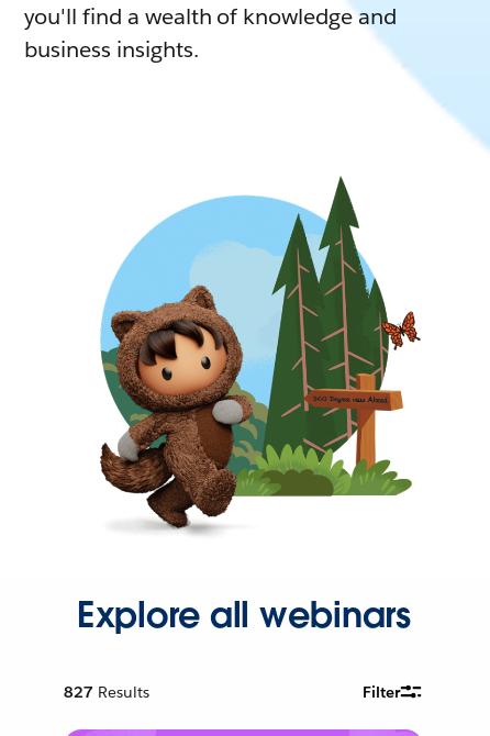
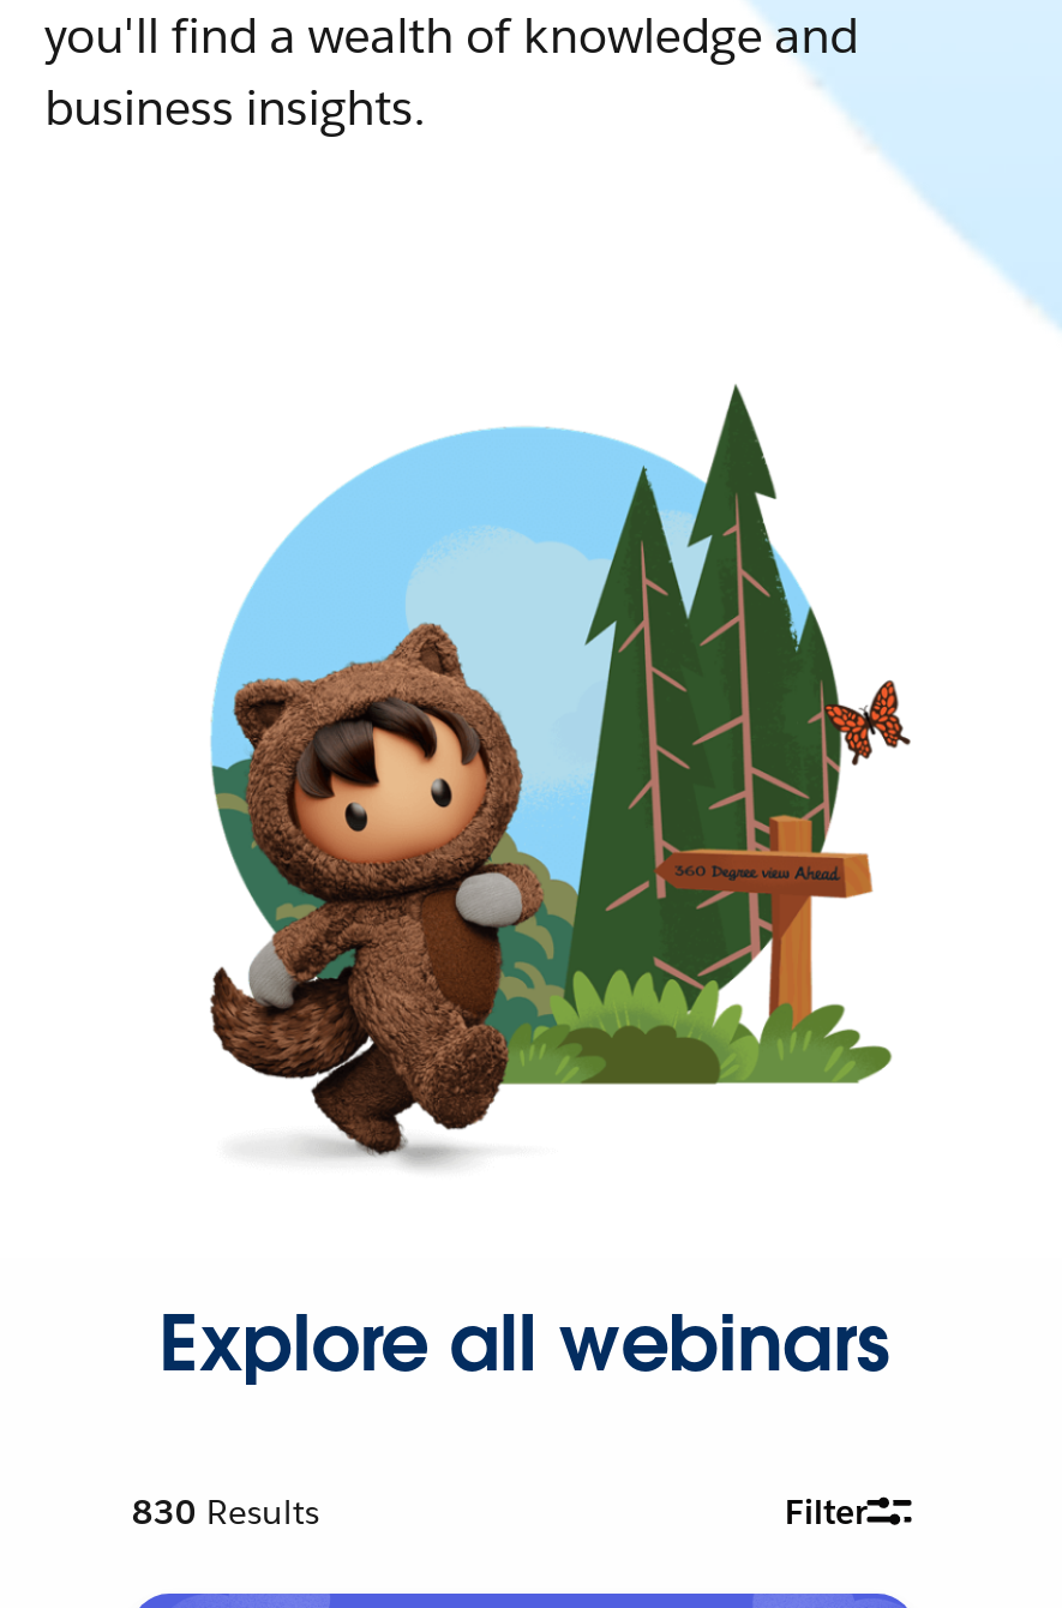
- 827 Results
+ 830 Results
